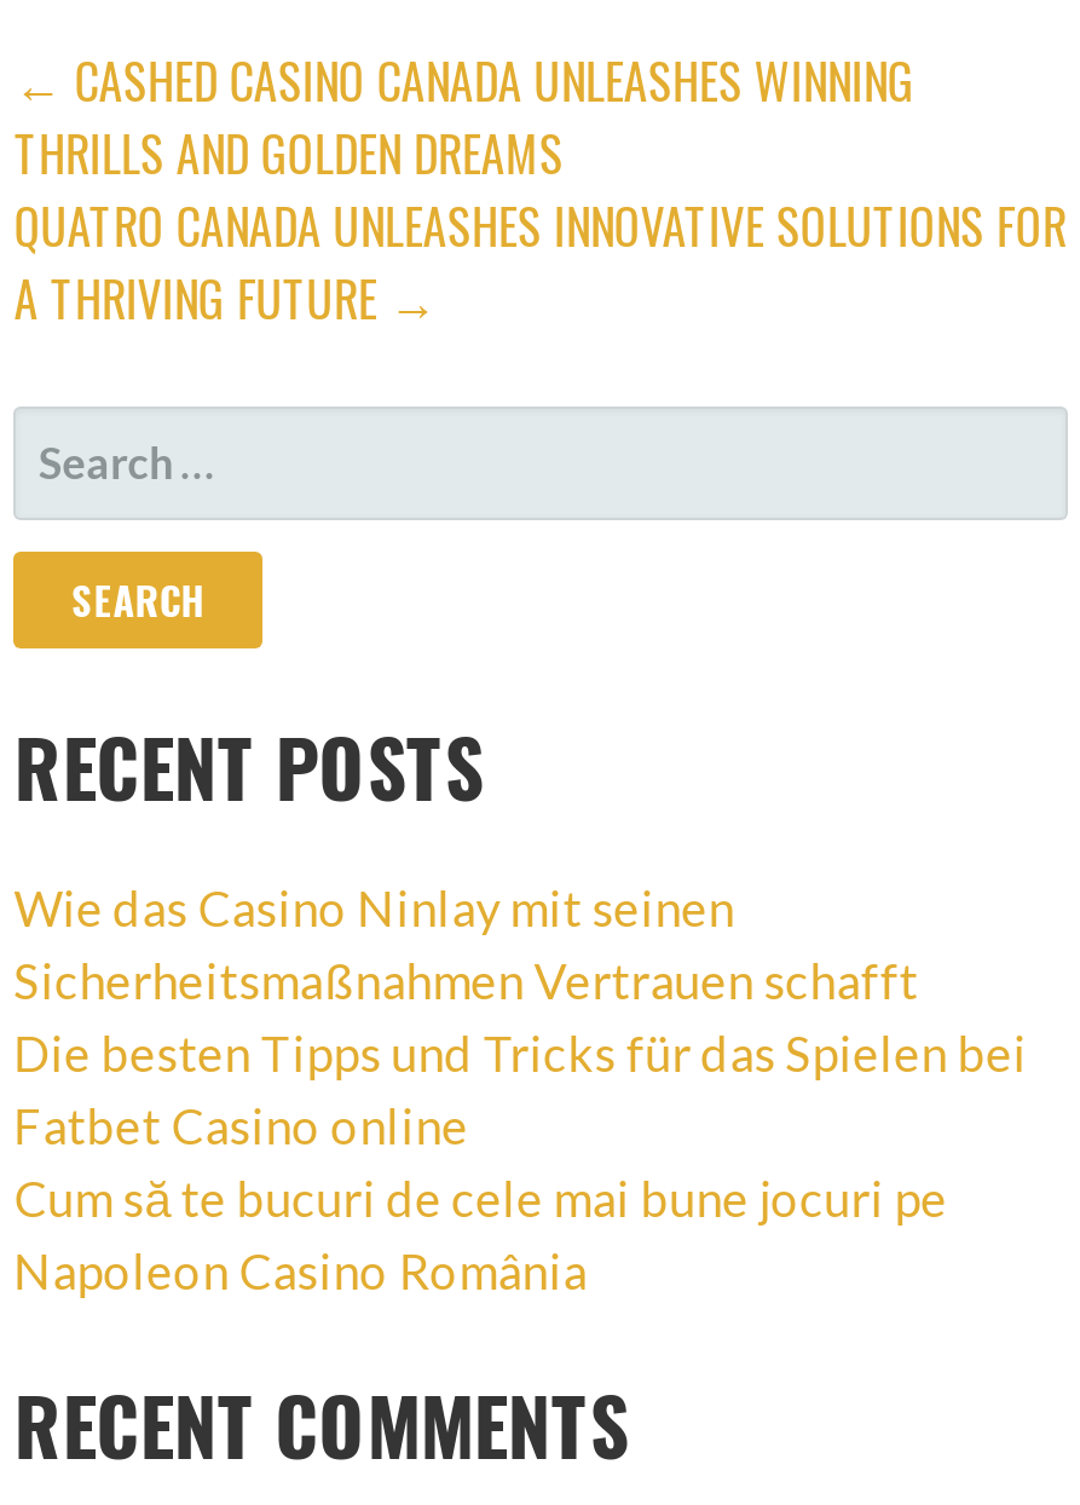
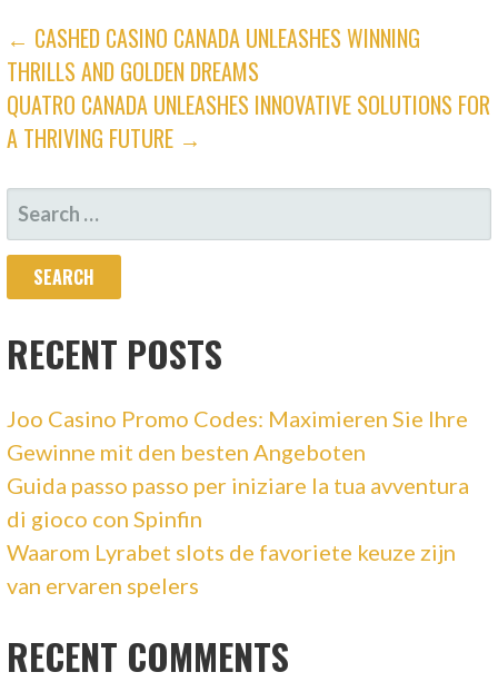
- Wie das Casino Ninlay mit seinen
- Sicherheitsmaßnahmen Vertrauen schafft
- Die besten Tipps und Tricks für das Spielen bei
- Fatbet Casino online
- Cum să te bucuri de cele mai bune jocuri pe
- Napoleon Casino România
+ Joo Casino Promo Codes: Maximieren Sie Ihre
+ Gewinne mit den besten Angeboten
+ Guida passo passo per iniziare la tua avventura
+ di gioco con Spinfin
+ Waarom Lyrabet slots de favoriete keuze zijn
+ van ervaren spelers
